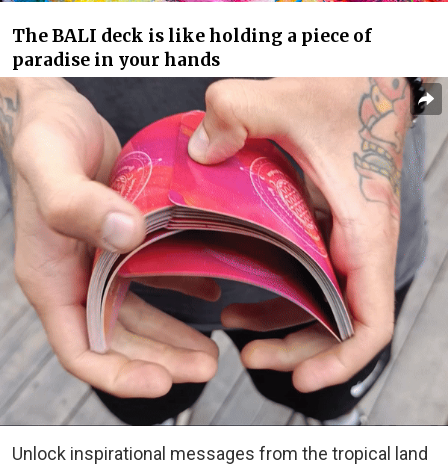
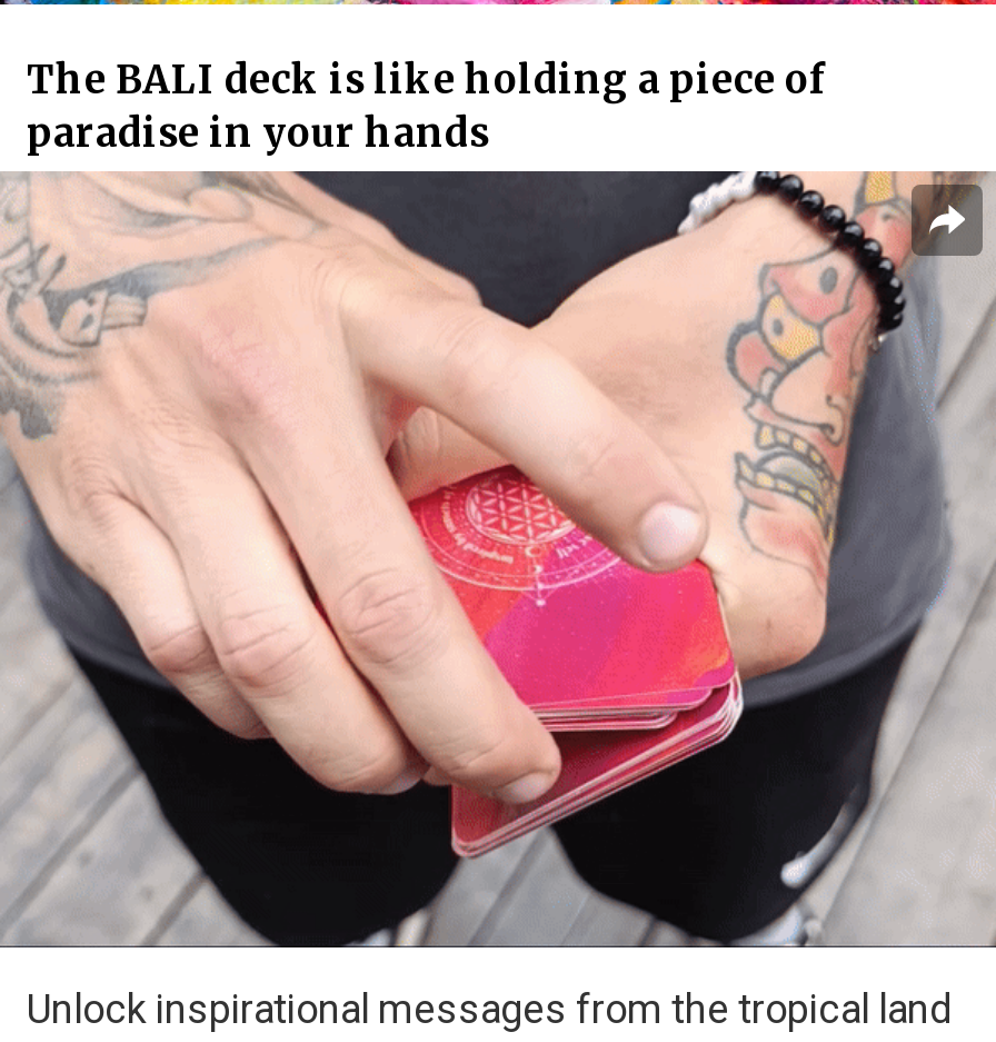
- [image]
+ [image]
